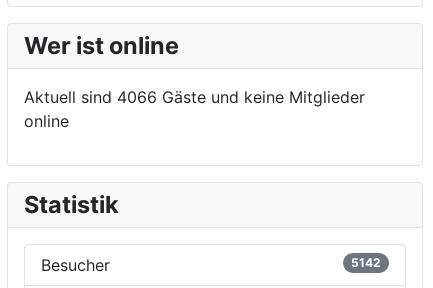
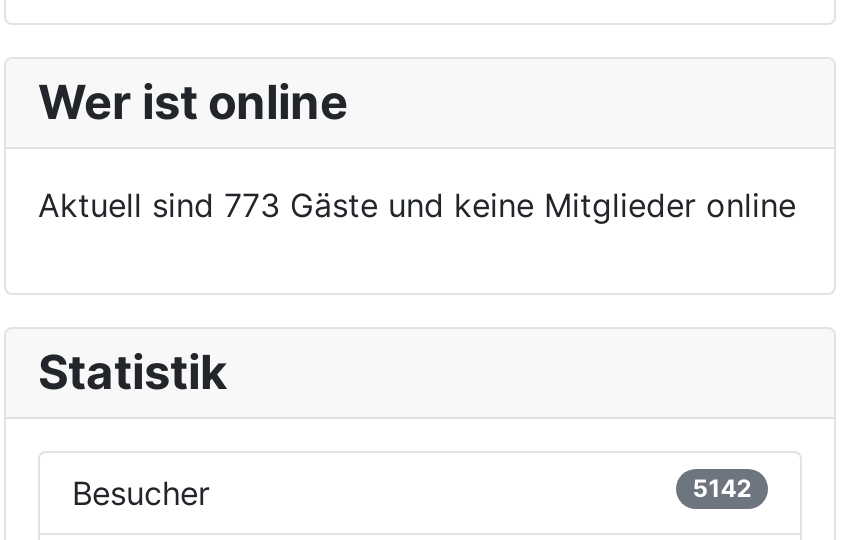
- Aktuell sind 4066 Gäste und keine Mitglieder
- online
+ Aktuell sind 773 Gäste und keine Mitglieder online
